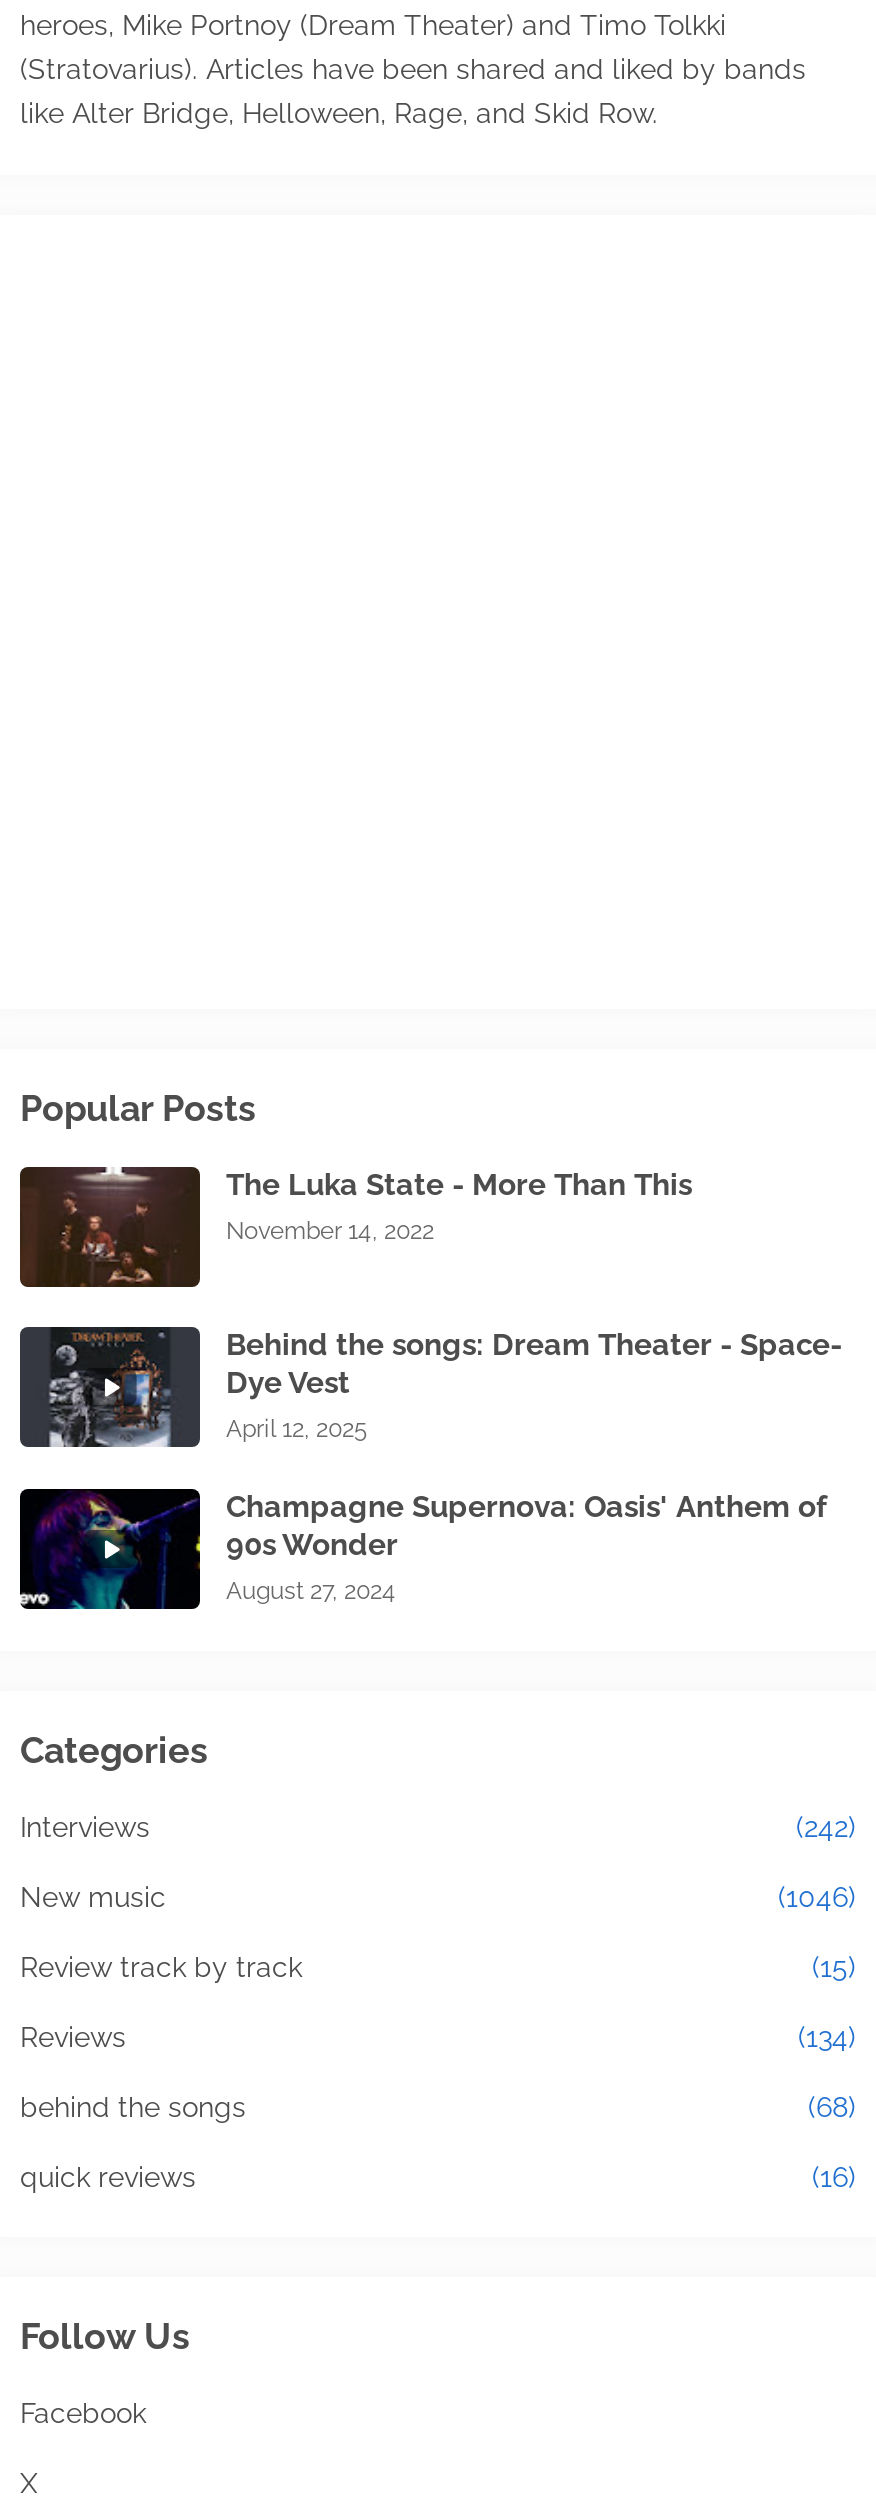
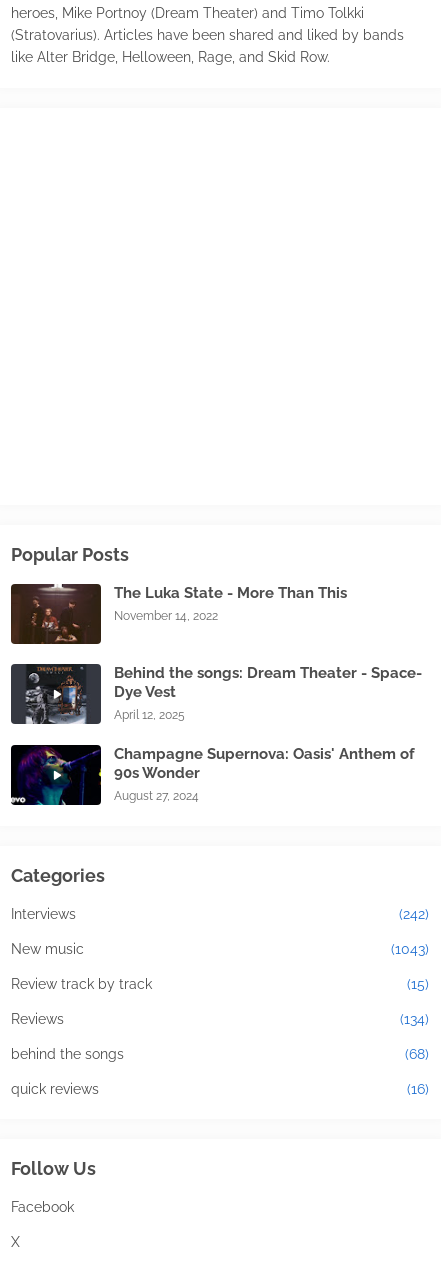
- (1046)
+ (1043)
